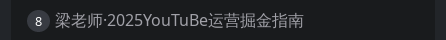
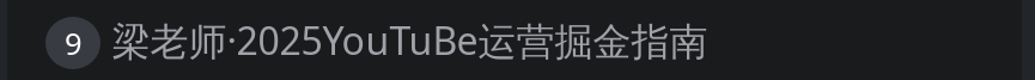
- 8 梁老师·2025YouTuBe运营掘金指南
+ 9 梁老师·2025YouTuBe运营掘金指南
